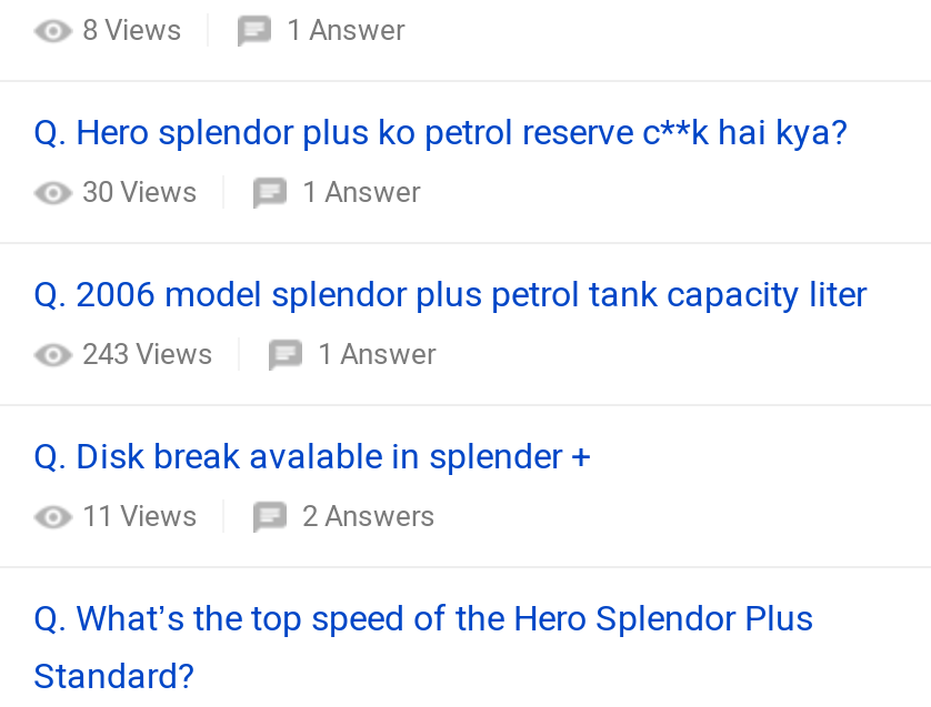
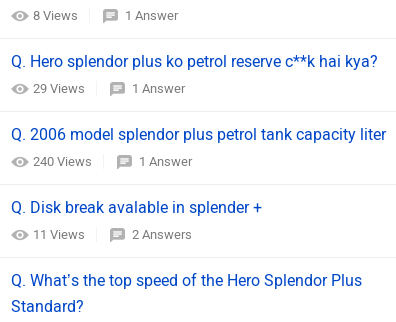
- 30 Views
+ 29 Views

- 243 Views
+ 240 Views
